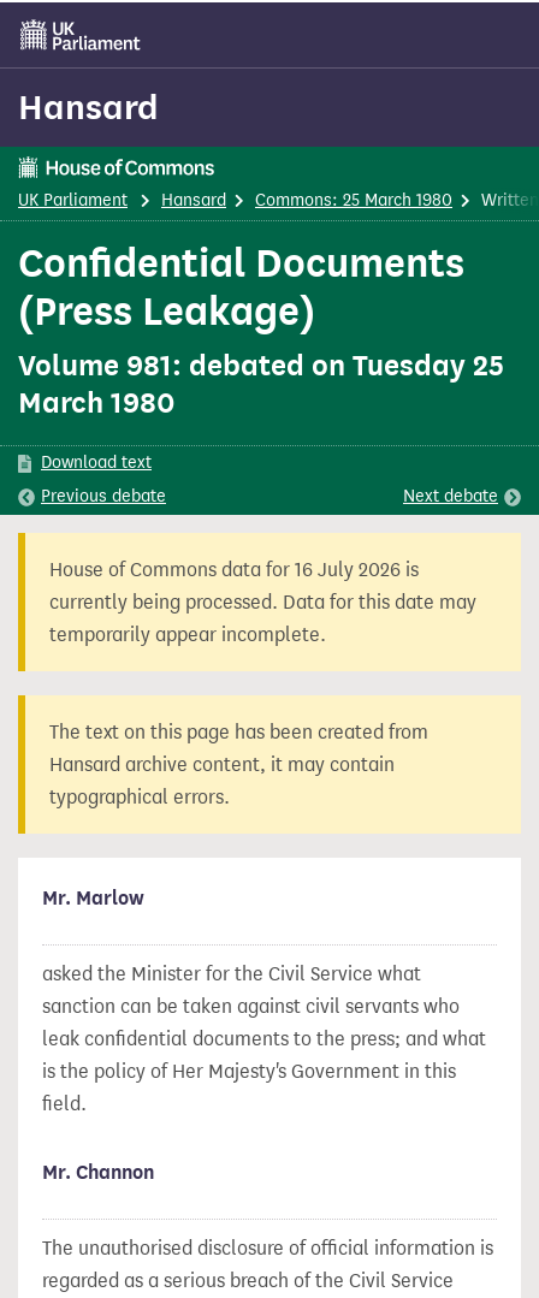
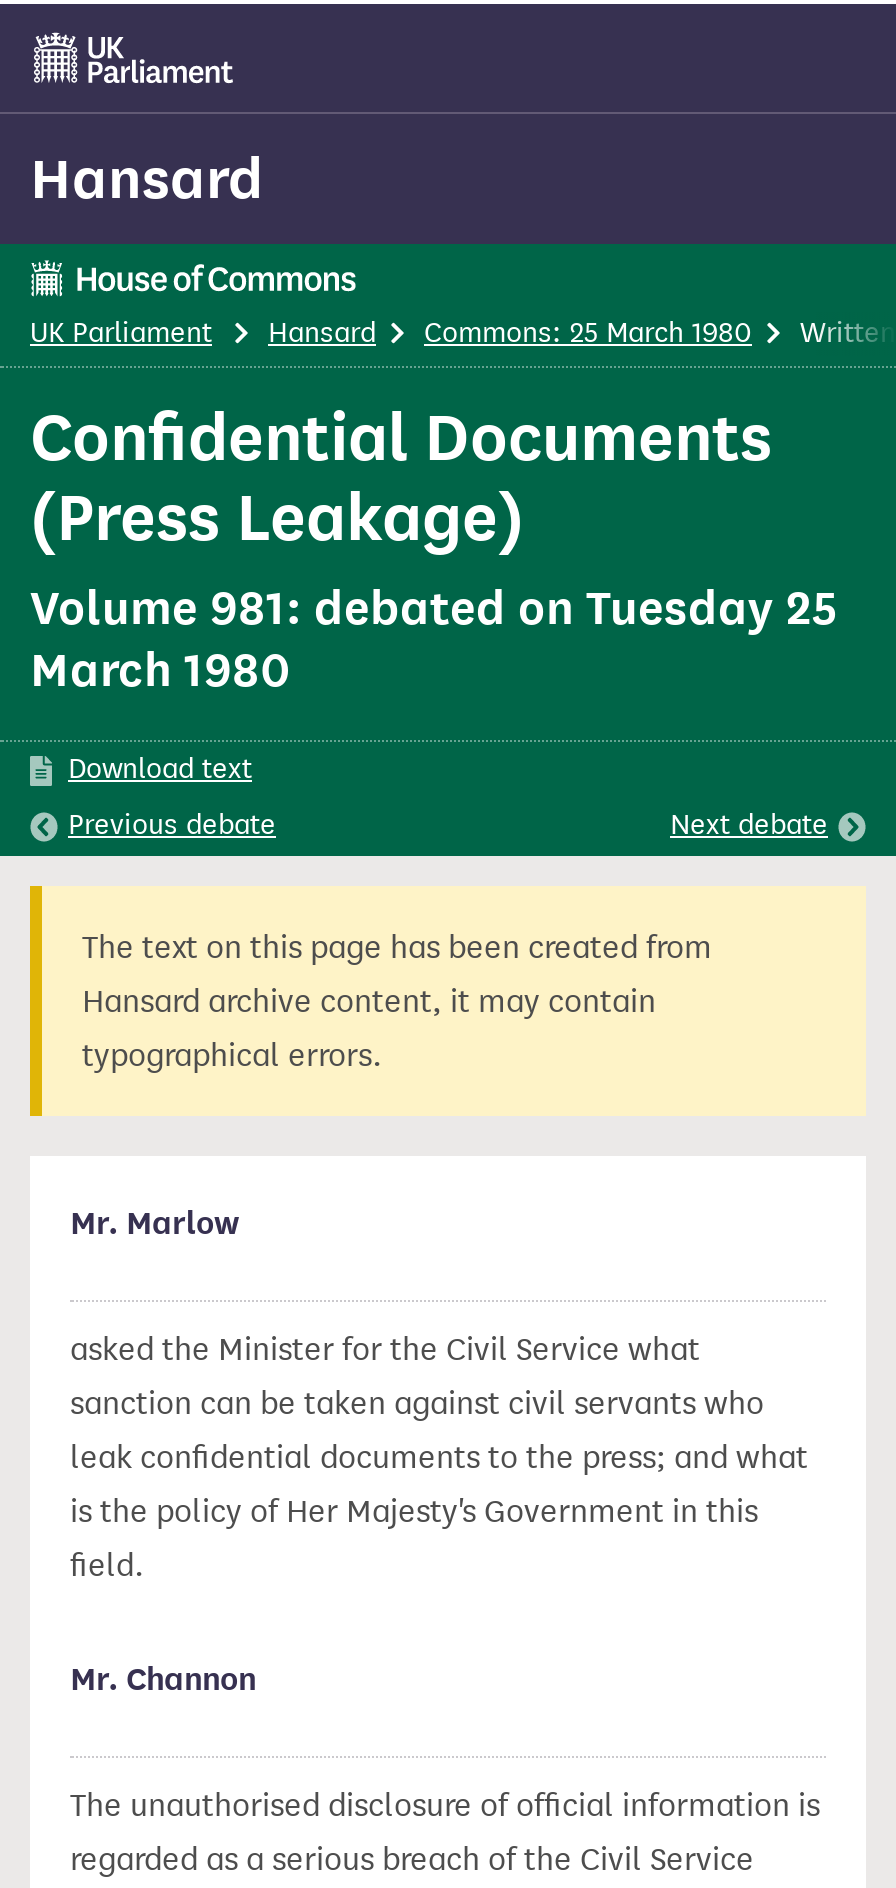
- House of Commons data for 16 July 2026 is
- currently being processed. Data for this date may
- temporarily appear incomplete.
